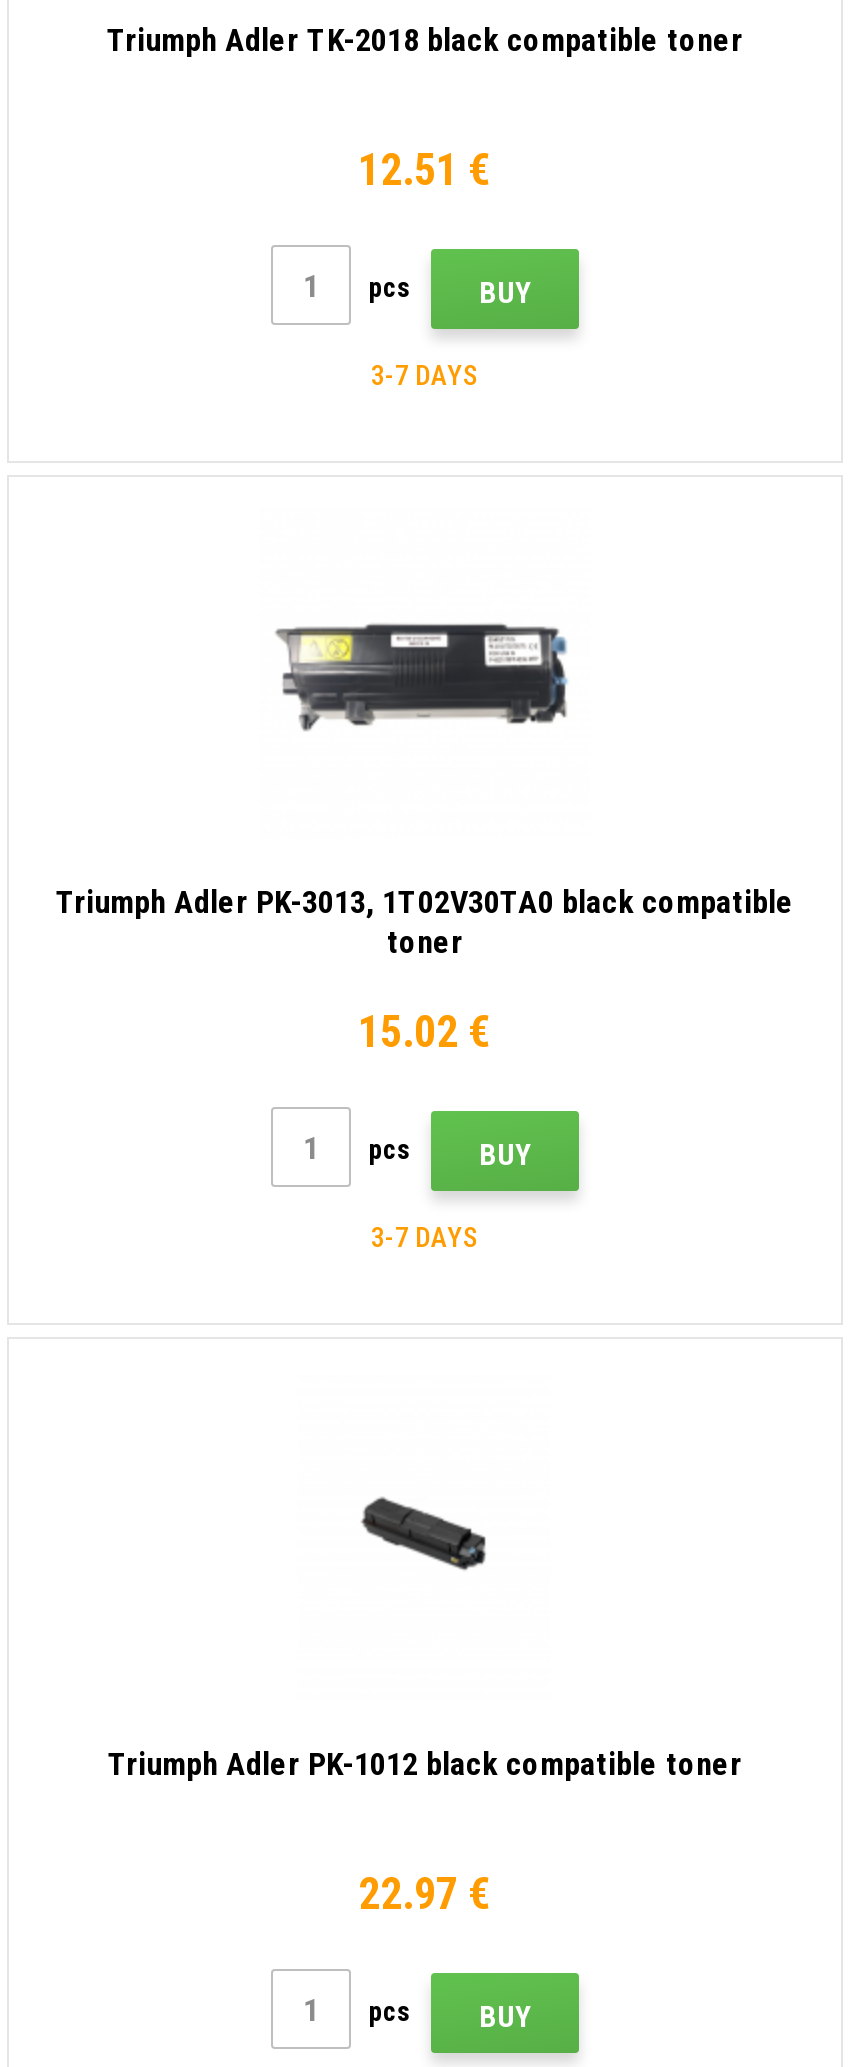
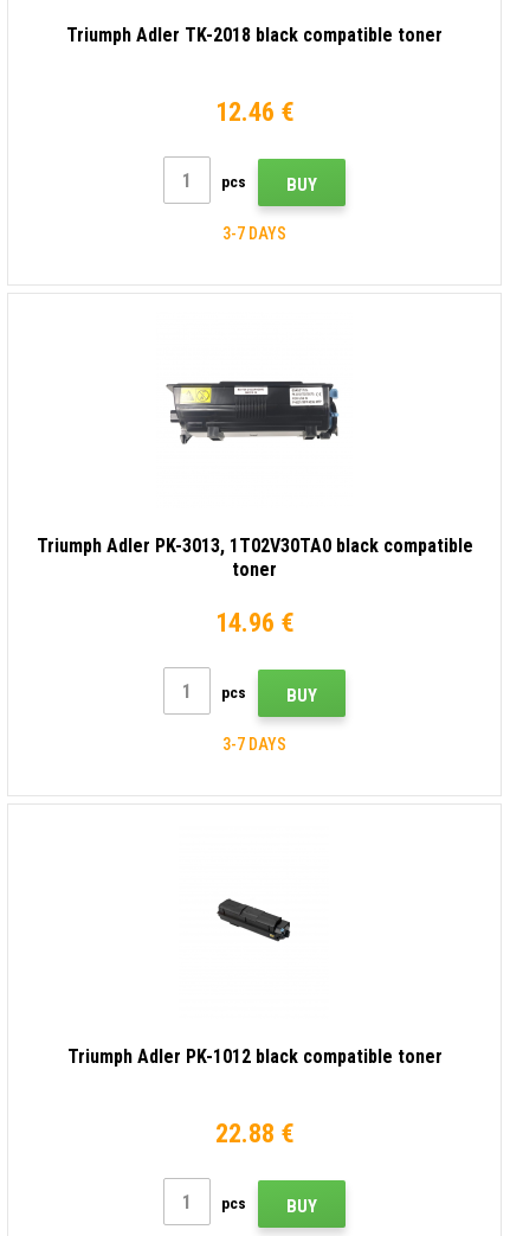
- 12.51 €
+ 12.46 €

- 15.02 €
+ 14.96 €

- 22.97 €
+ 22.88 €
